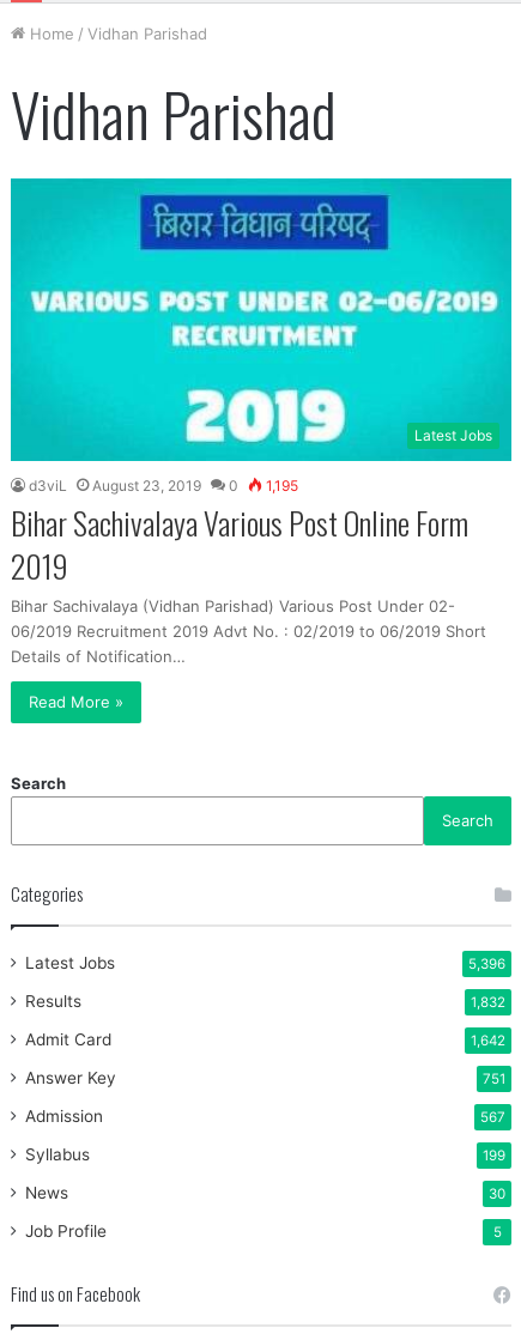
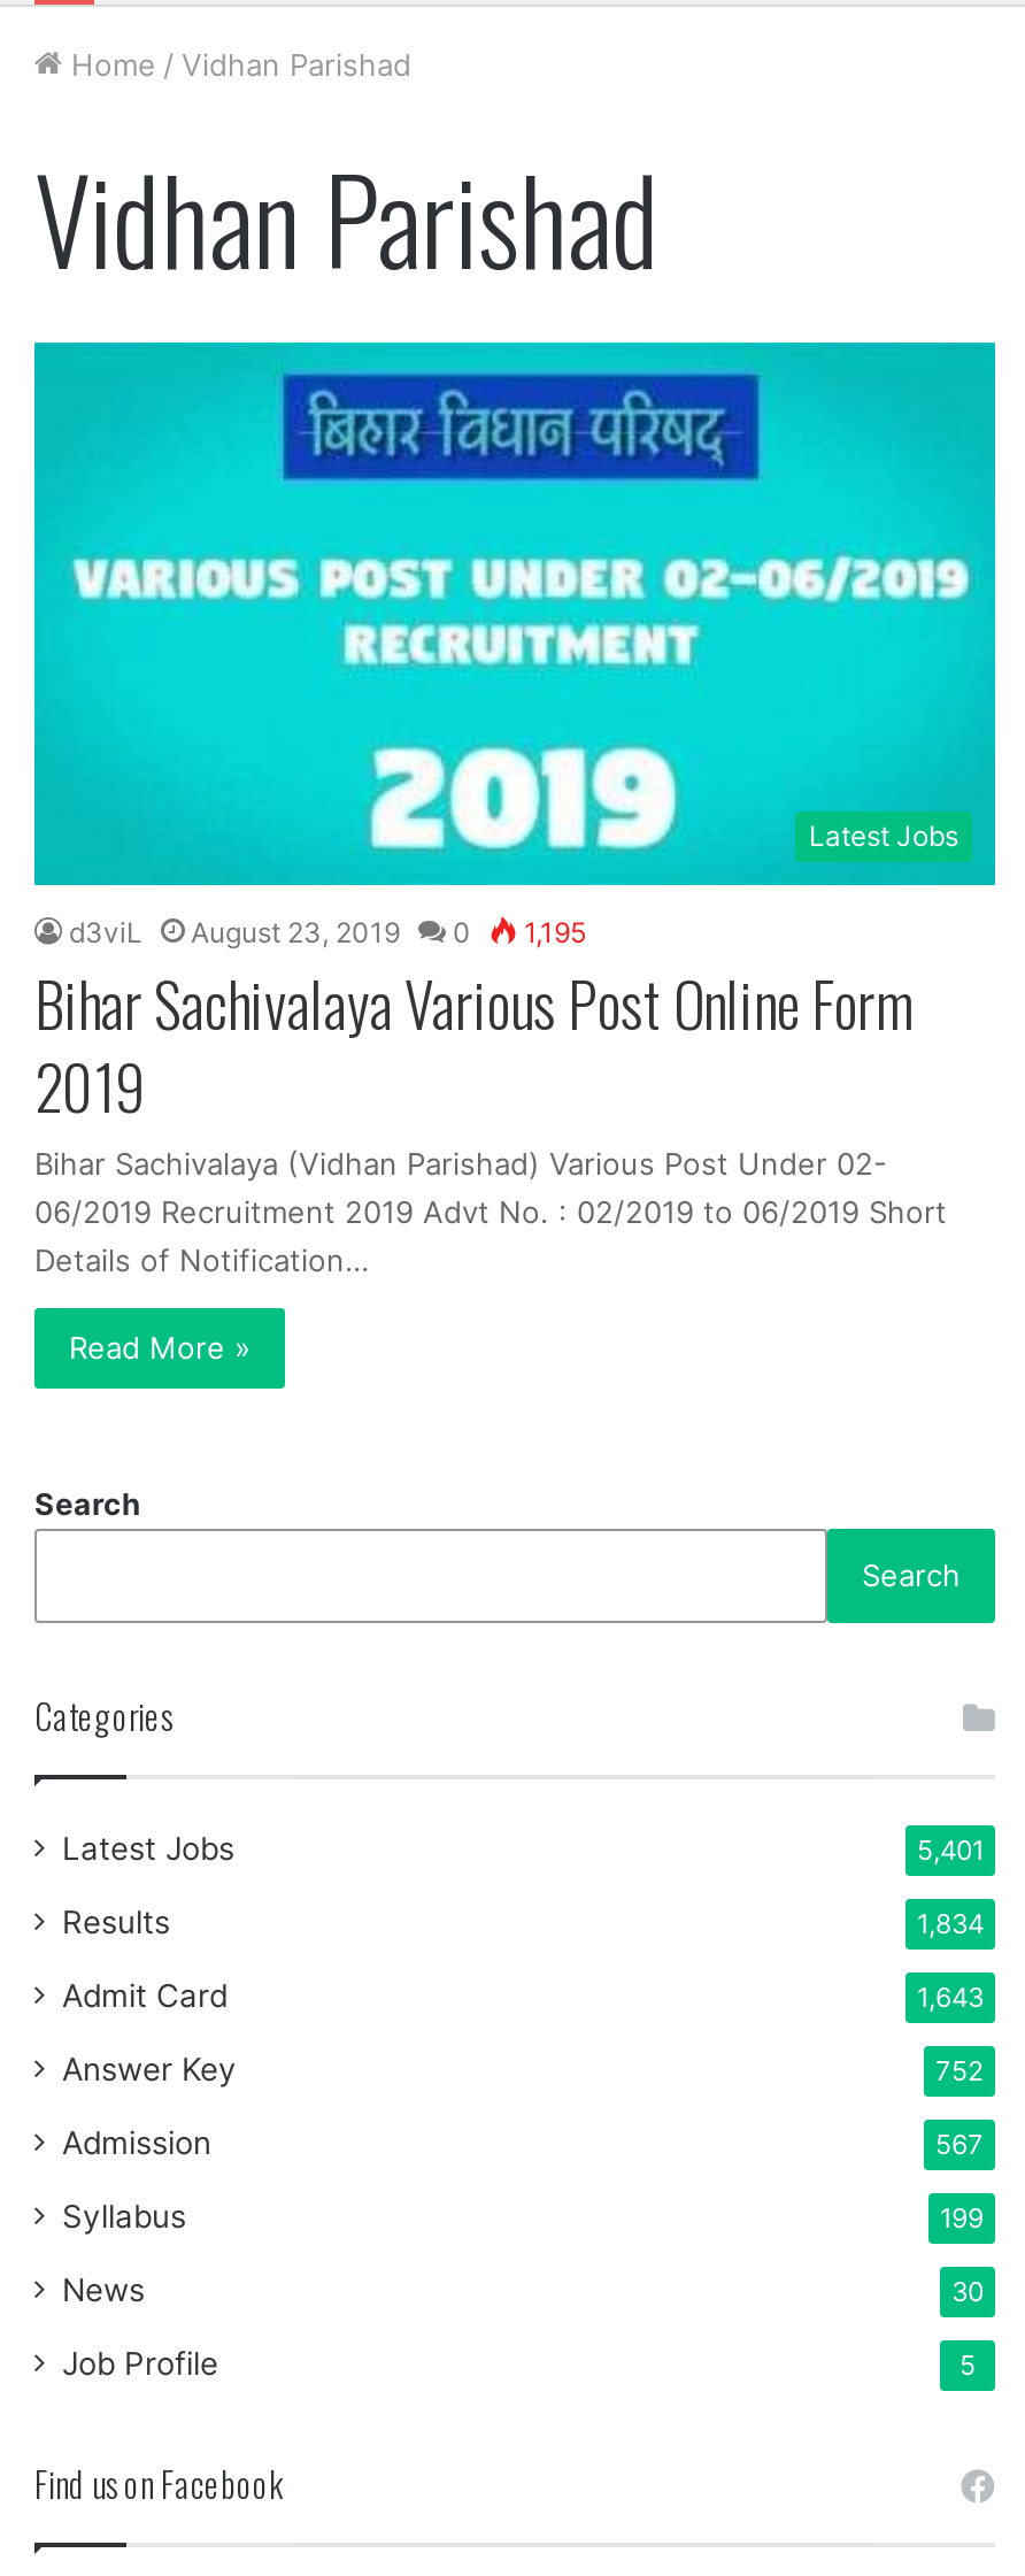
- 5,396
+ 5,401

- 1,832
+ 1,834

- 1,642
+ 1,643

- 751
+ 752
